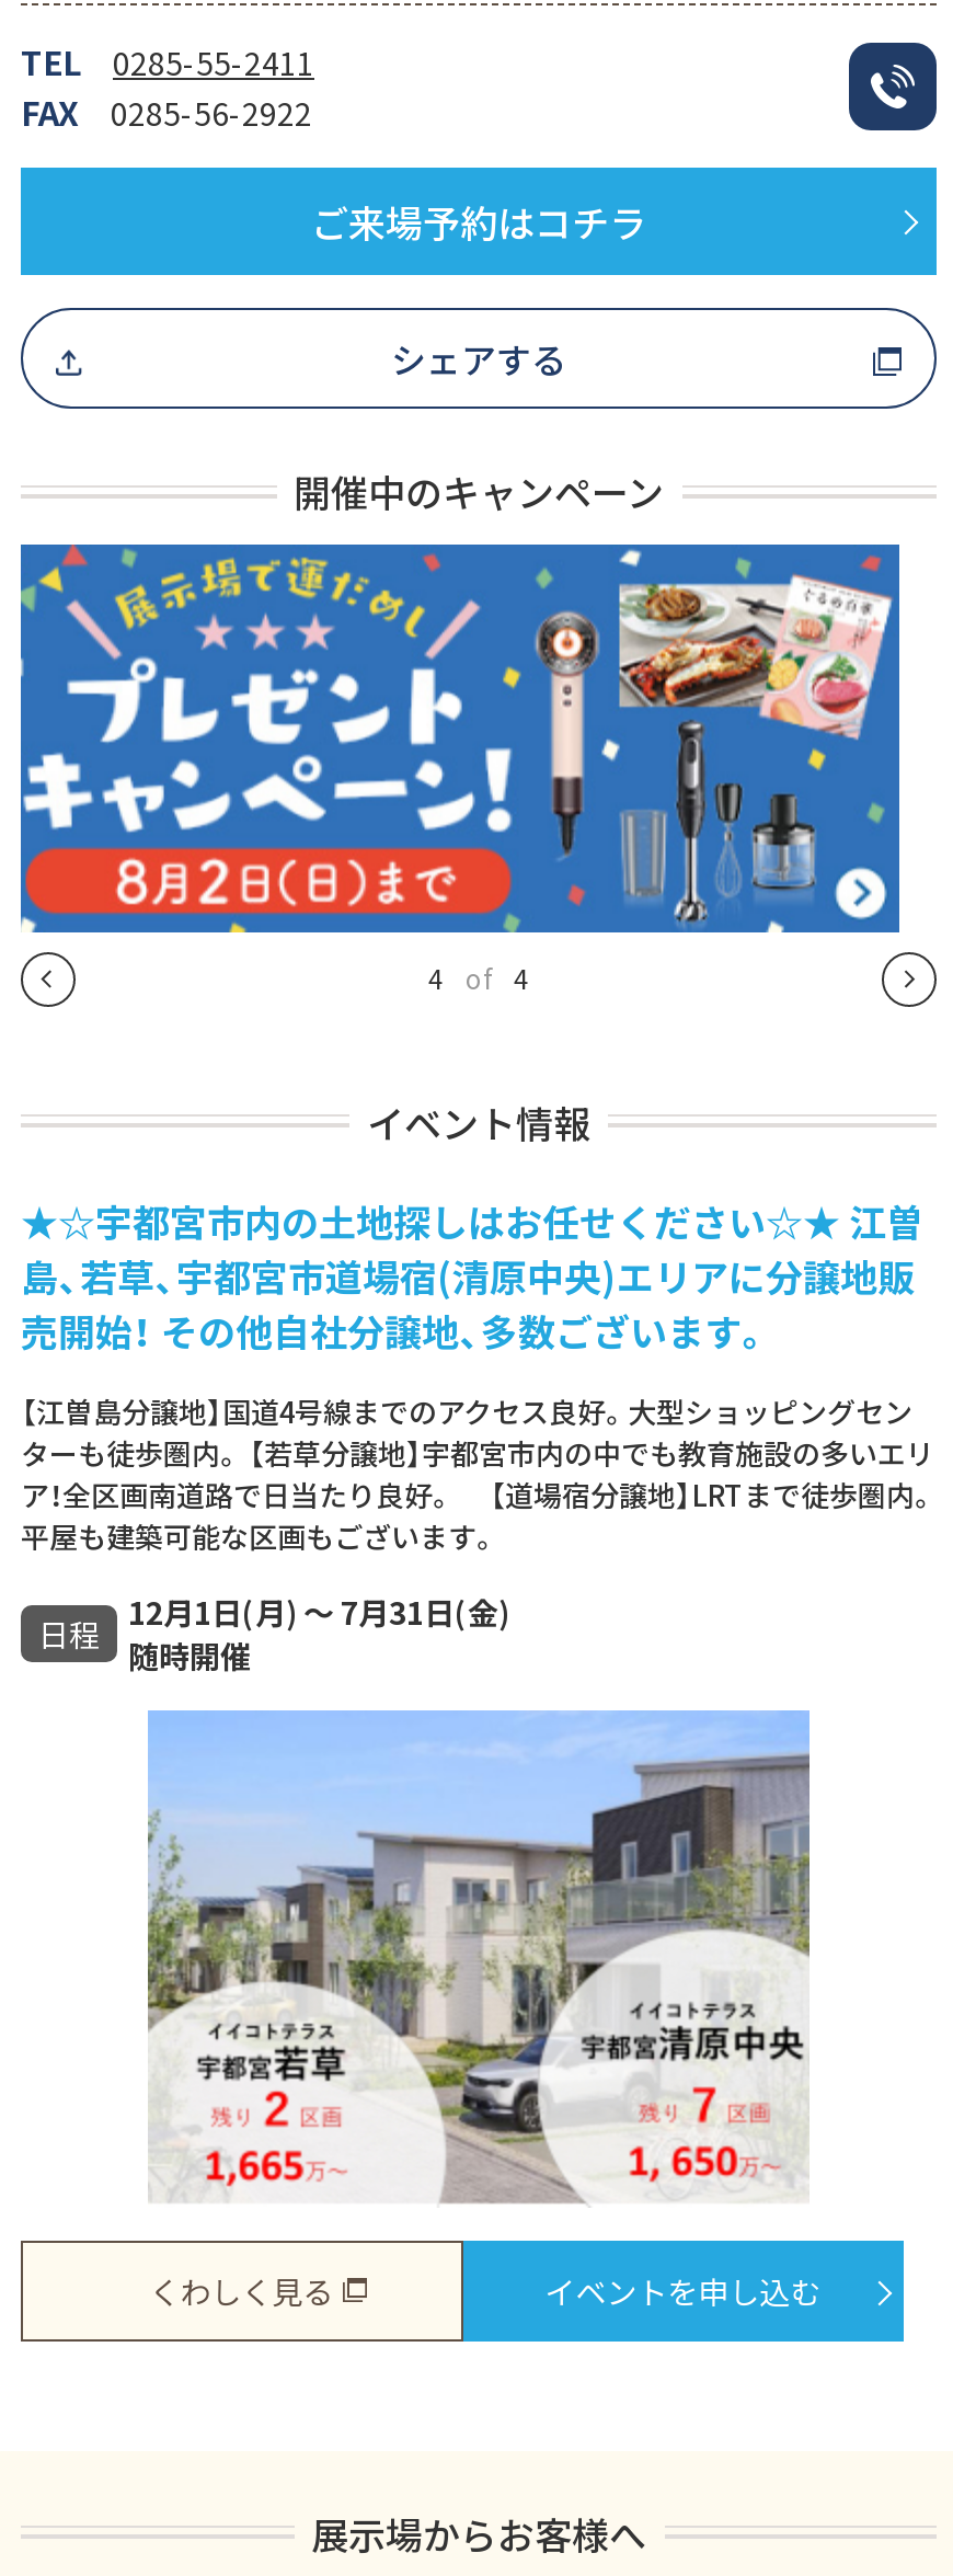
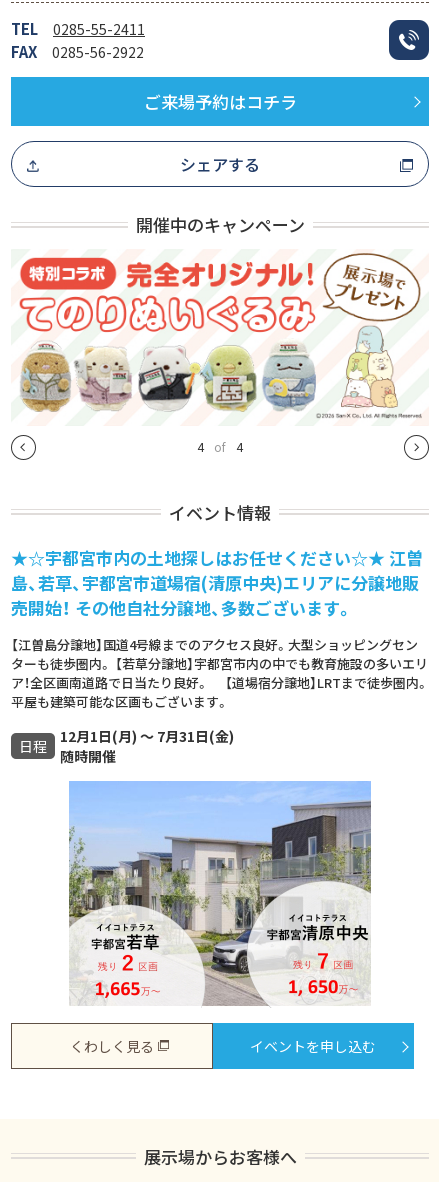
- [image]
+ [image]
